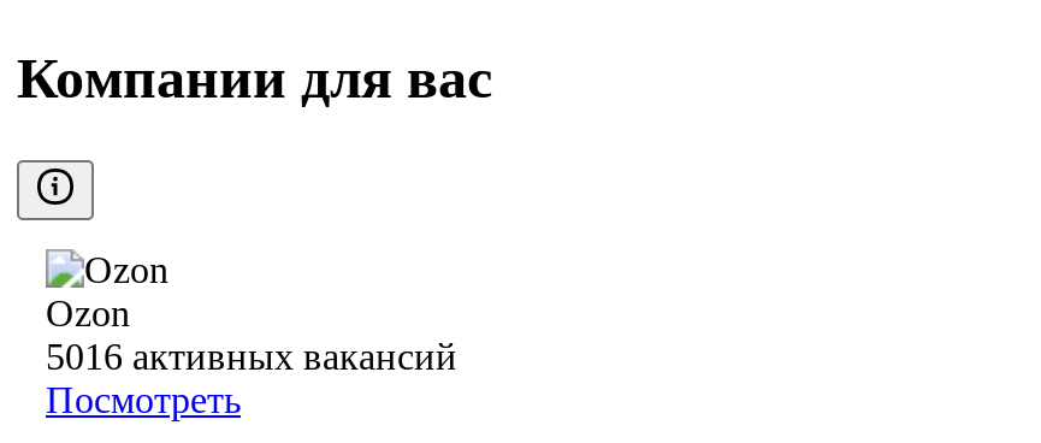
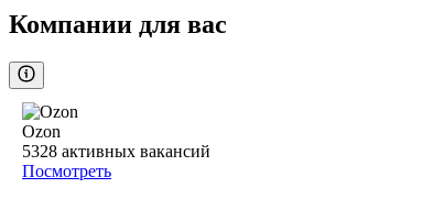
- 5016 активных вакансий
+ 5328 активных вакансий
